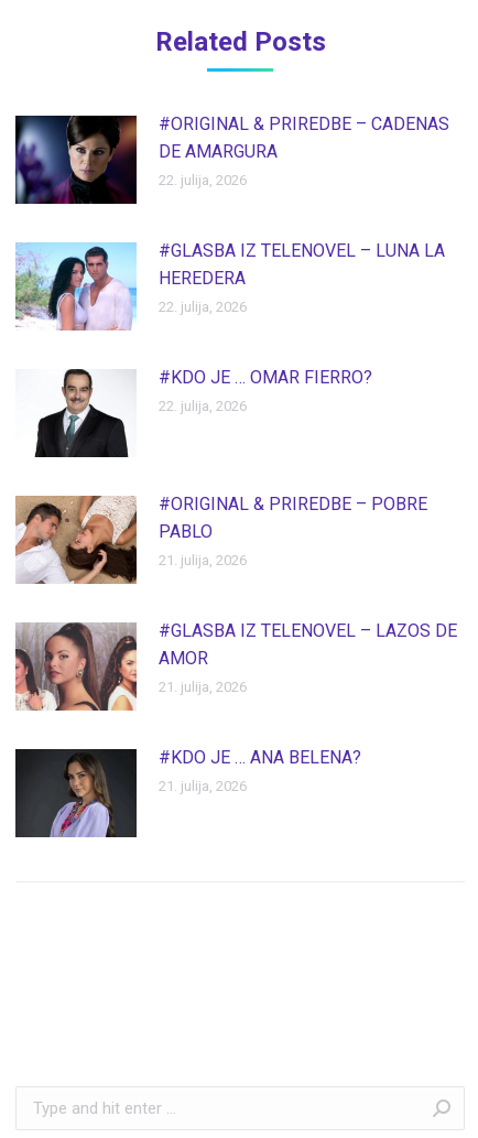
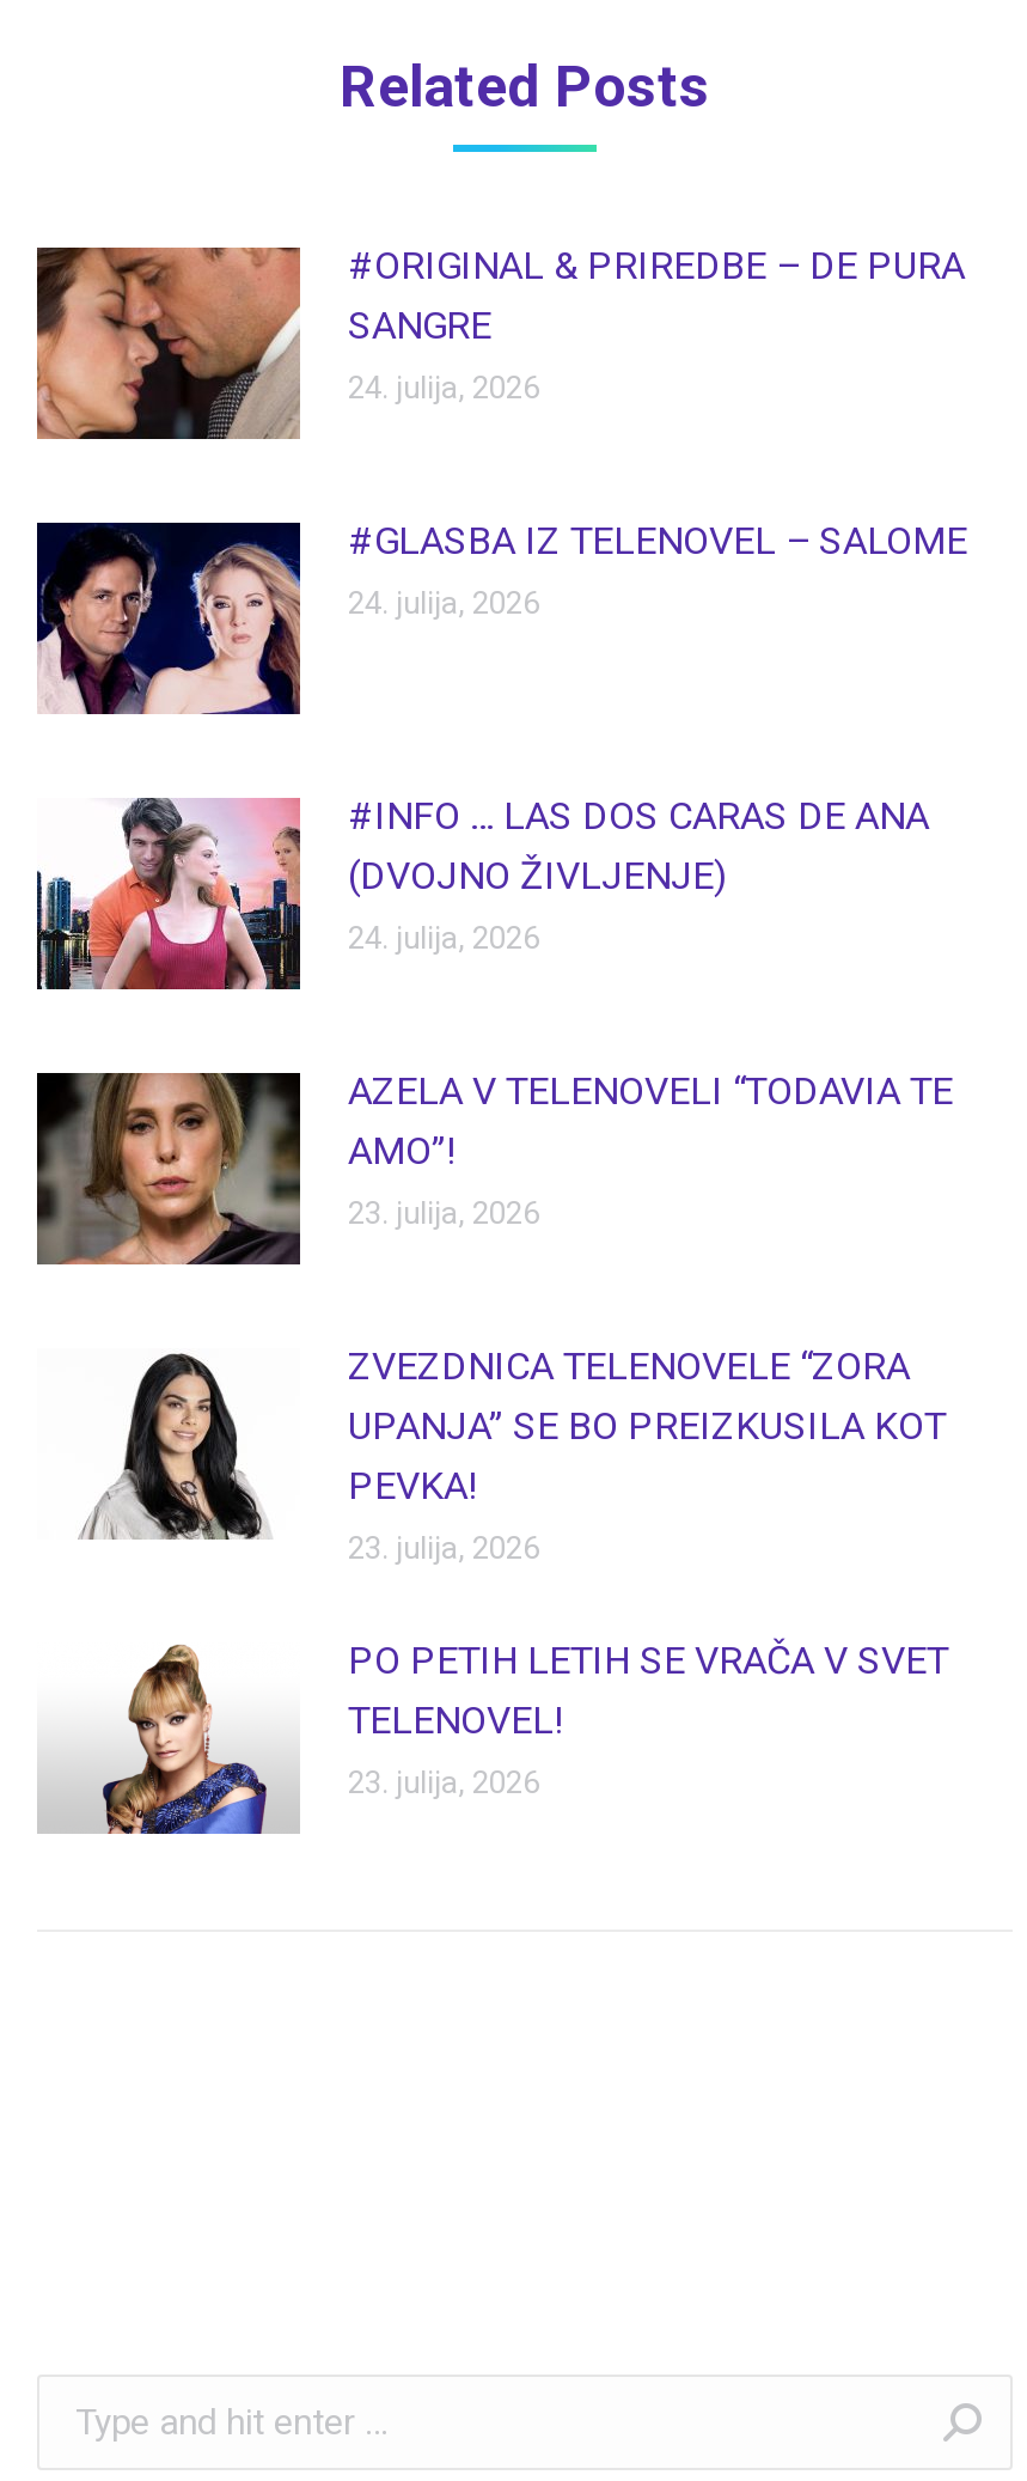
- [image]
- #ORIGINAL & PRIREDBE – CADENAS
- DE AMARGURA
+ [image]
+ #ORIGINAL & PRIREDBE – DE PURA
+ SANGRE

- 22. julija, 2026
+ 24. julija, 2026

- [image]
- #GLASBA IZ TELENOVEL – LUNA LA
- HEREDERA
+ [image]
+ #GLASBA IZ TELENOVEL – SALOME

- 22. julija, 2026
+ 24. julija, 2026

- [image]
- #KDO JE … OMAR FIERRO?
+ [image]
+ #INFO … LAS DOS CARAS DE ANA
+ (DVOJNO ŽIVLJENJE)

- 22. julija, 2026
+ 24. julija, 2026

- [image]
- #ORIGINAL & PRIREDBE – POBRE
- PABLO
+ [image]
+ AZELA V TELENOVELI “TODAVIA TE
+ AMO”!

- 21. julija, 2026
+ 23. julija, 2026

- [image]
- #GLASBA IZ TELENOVEL – LAZOS DE
- AMOR
+ [image]
+ ZVEZDNICA TELENOVELE “ZORA
+ UPANJA” SE BO PREIZKUSILA KOT
+ PEVKA!

- 21. julija, 2026
+ 23. julija, 2026

- [image]
- #KDO JE … ANA BELENA?
+ [image]
+ PO PETIH LETIH SE VRAČA V SVET
+ TELENOVEL!

- 21. julija, 2026
+ 23. julija, 2026
